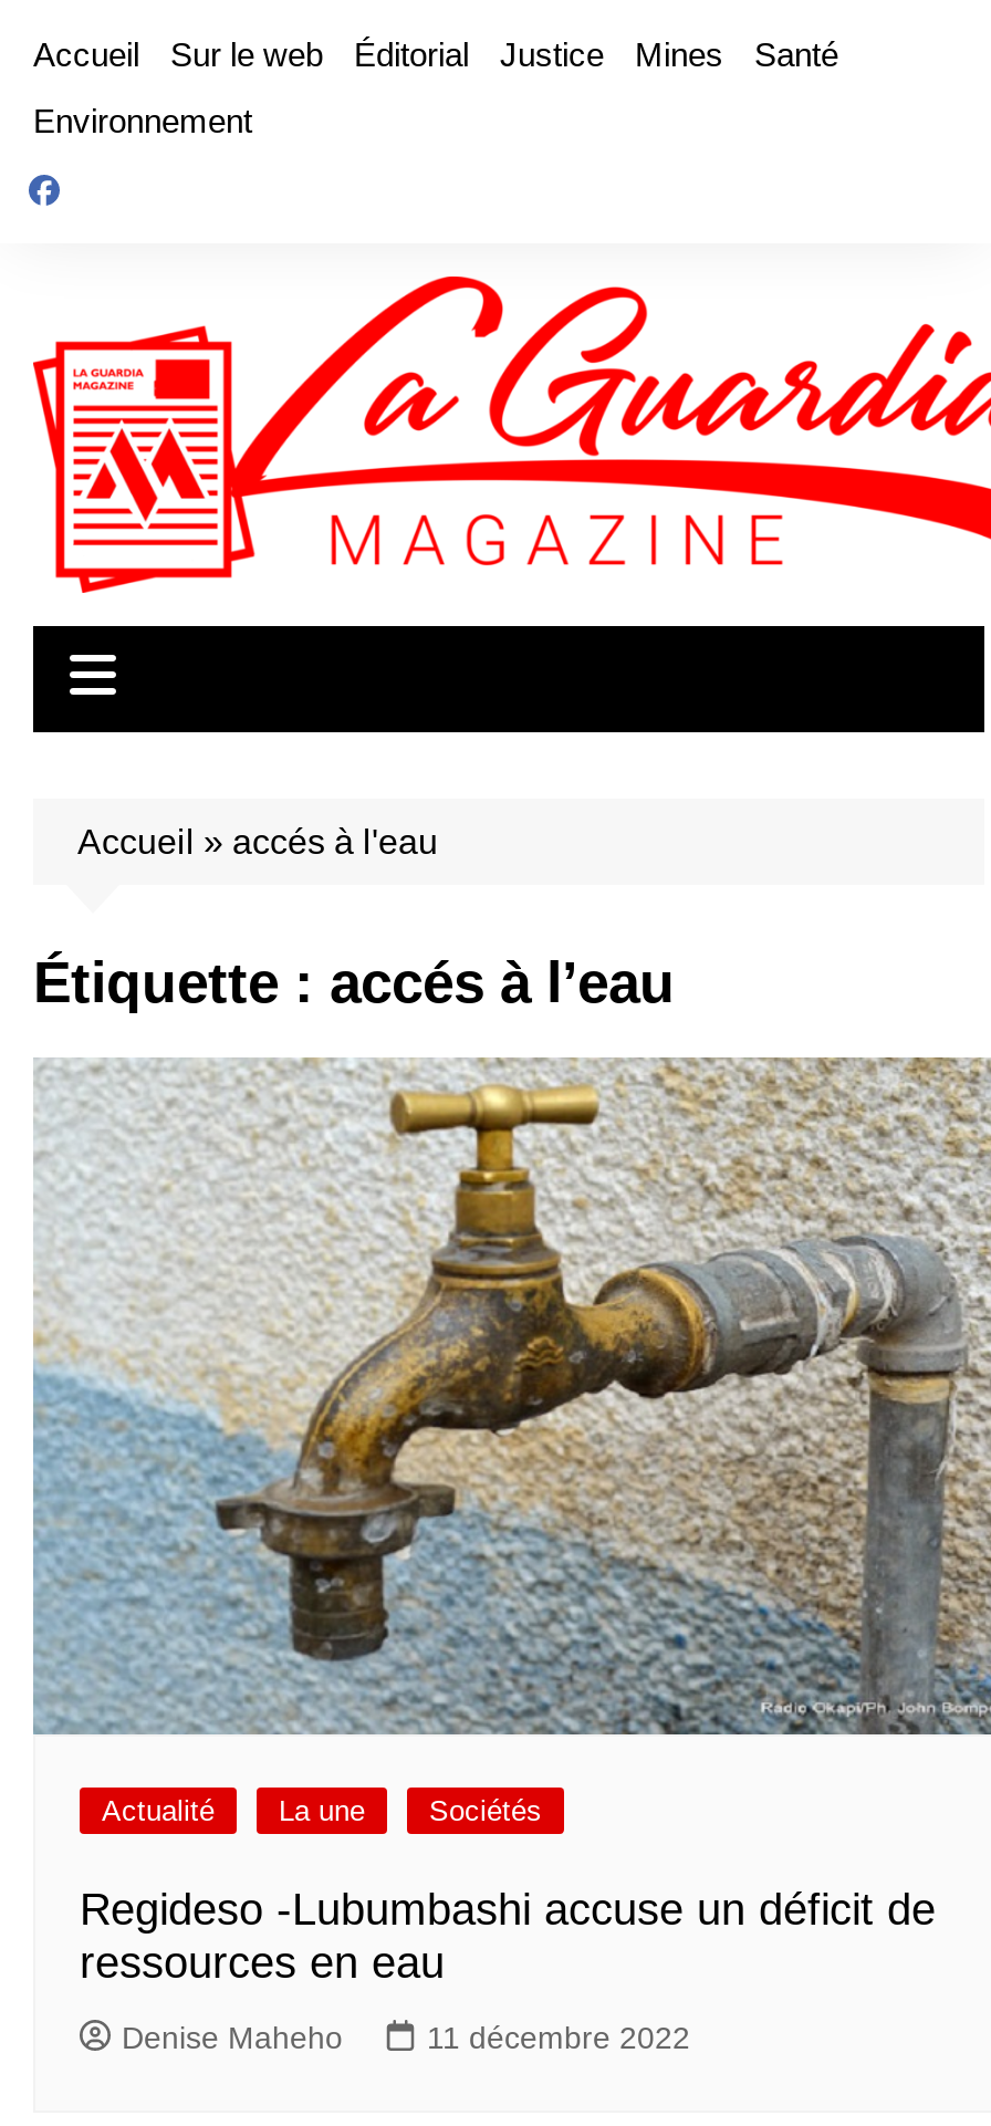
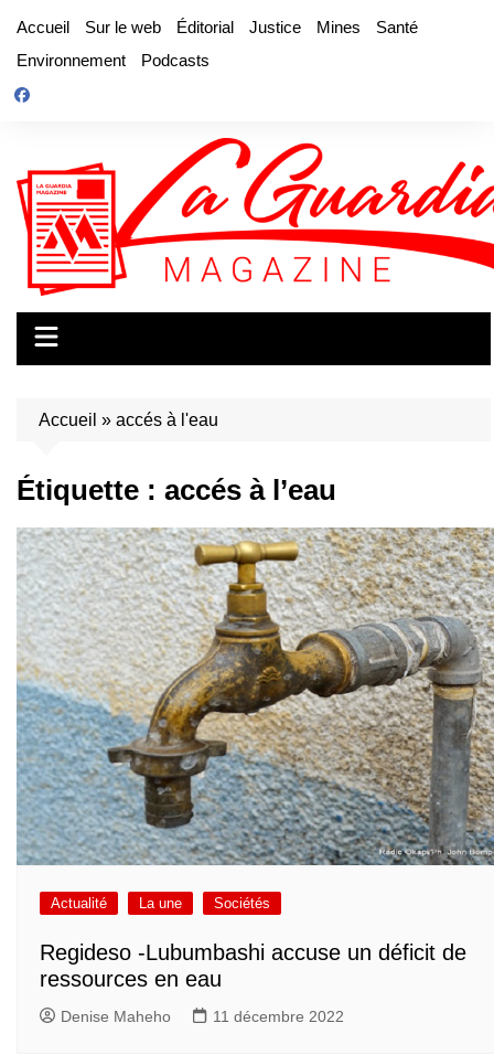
+ Podcasts
